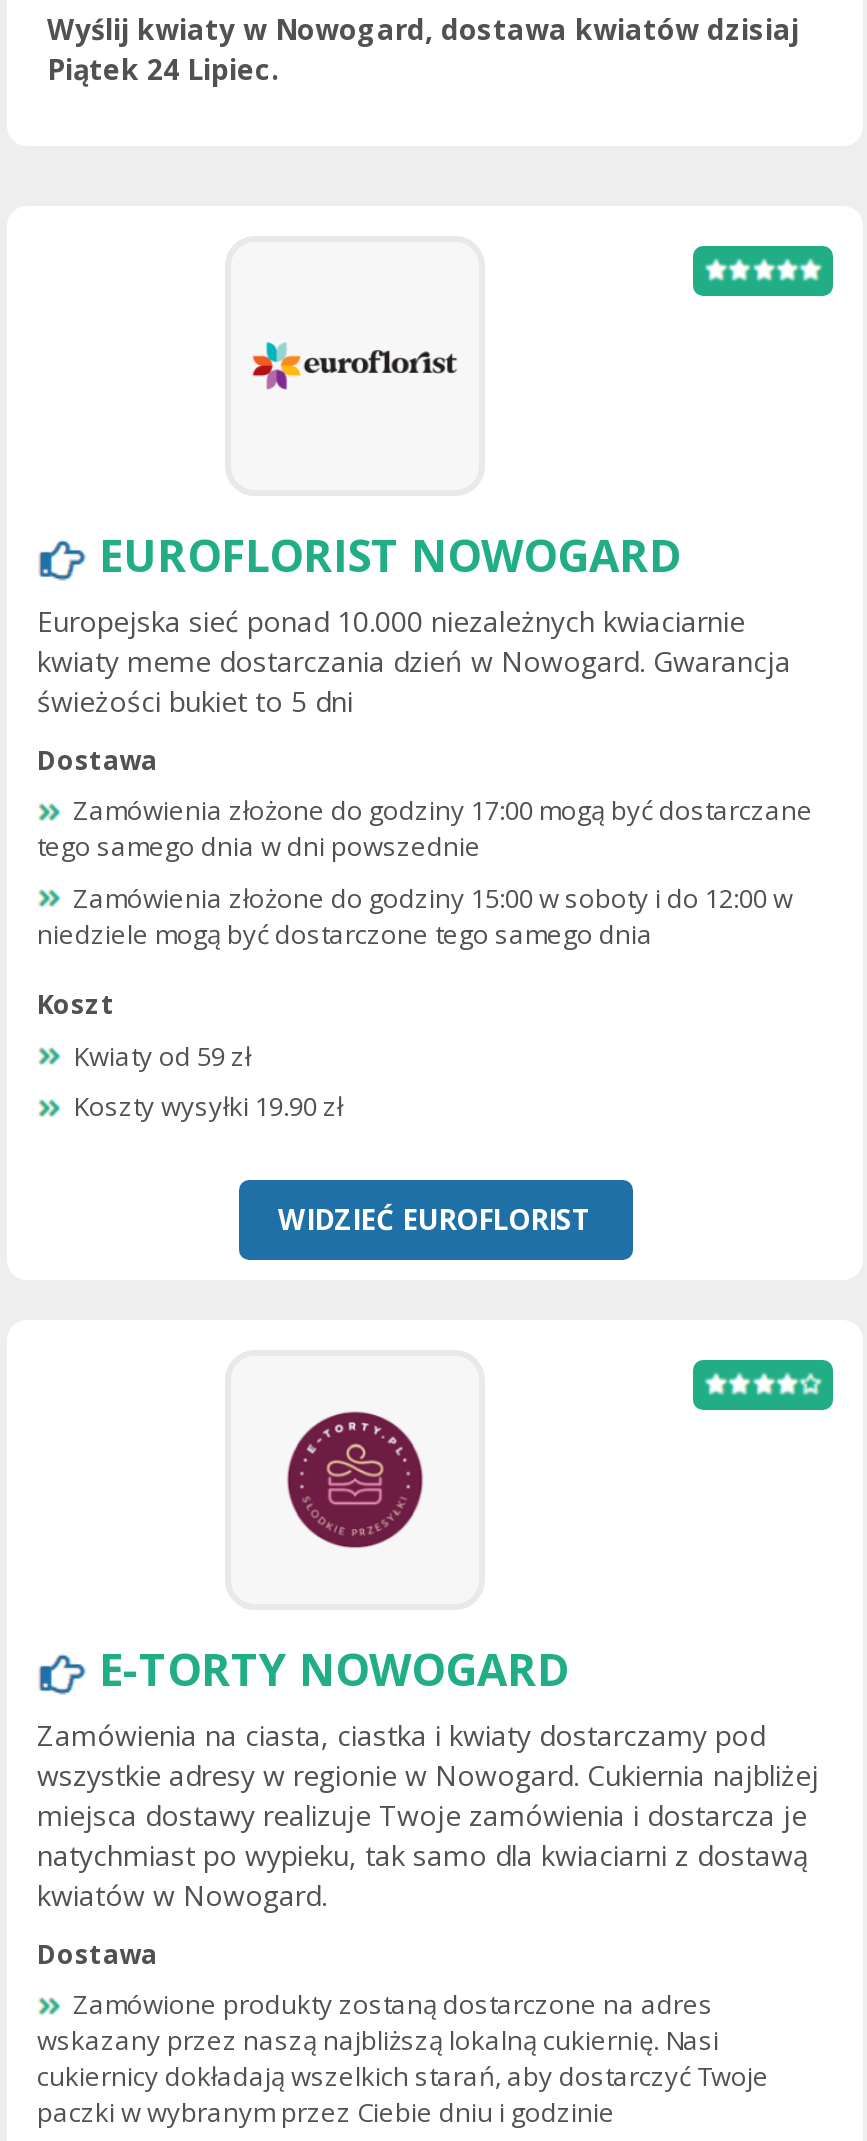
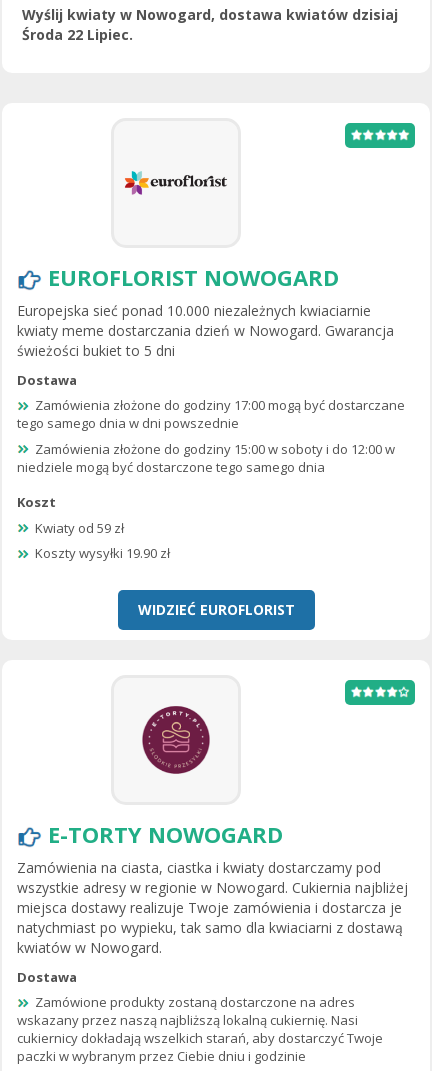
- Piątek 24 Lipiec.
+ Środa 22 Lipiec.
